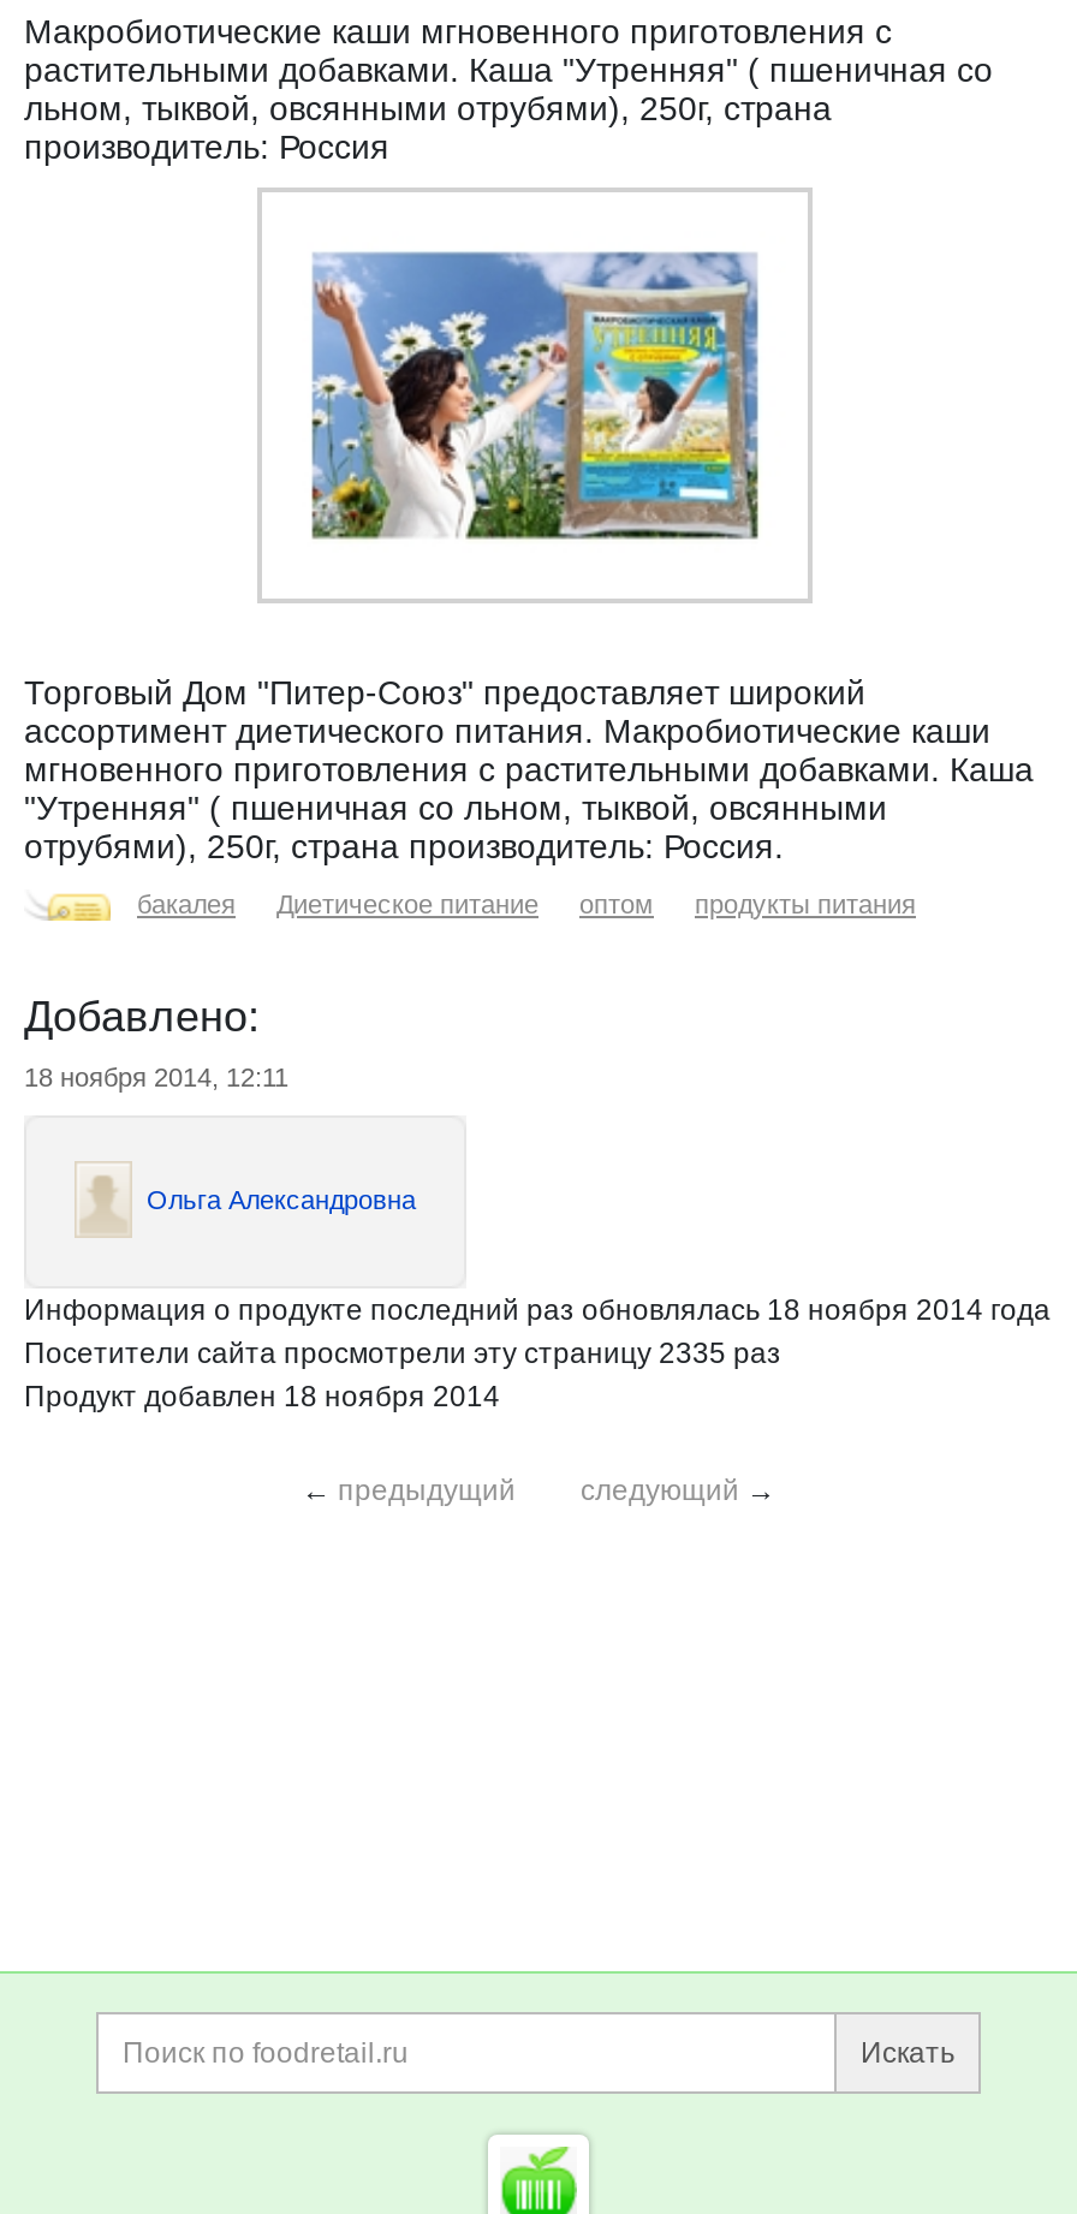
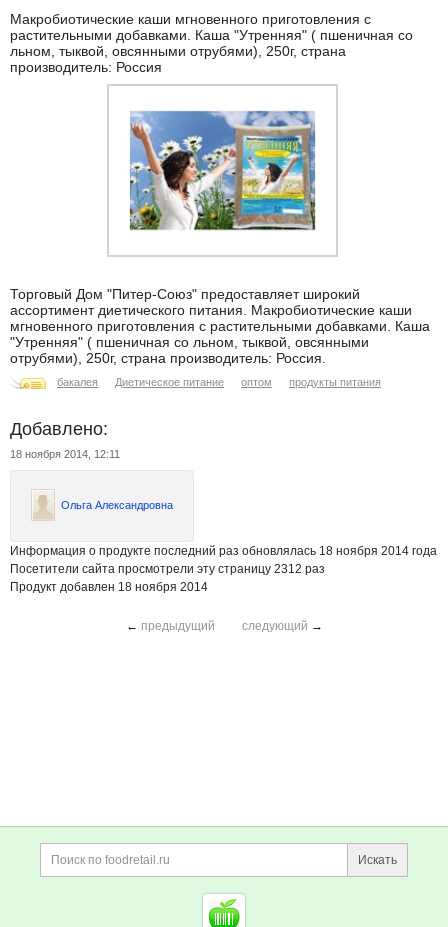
- Посетители сайта просмотрели эту страницу 2335 раз
+ Посетители сайта просмотрели эту страницу 2312 раз
